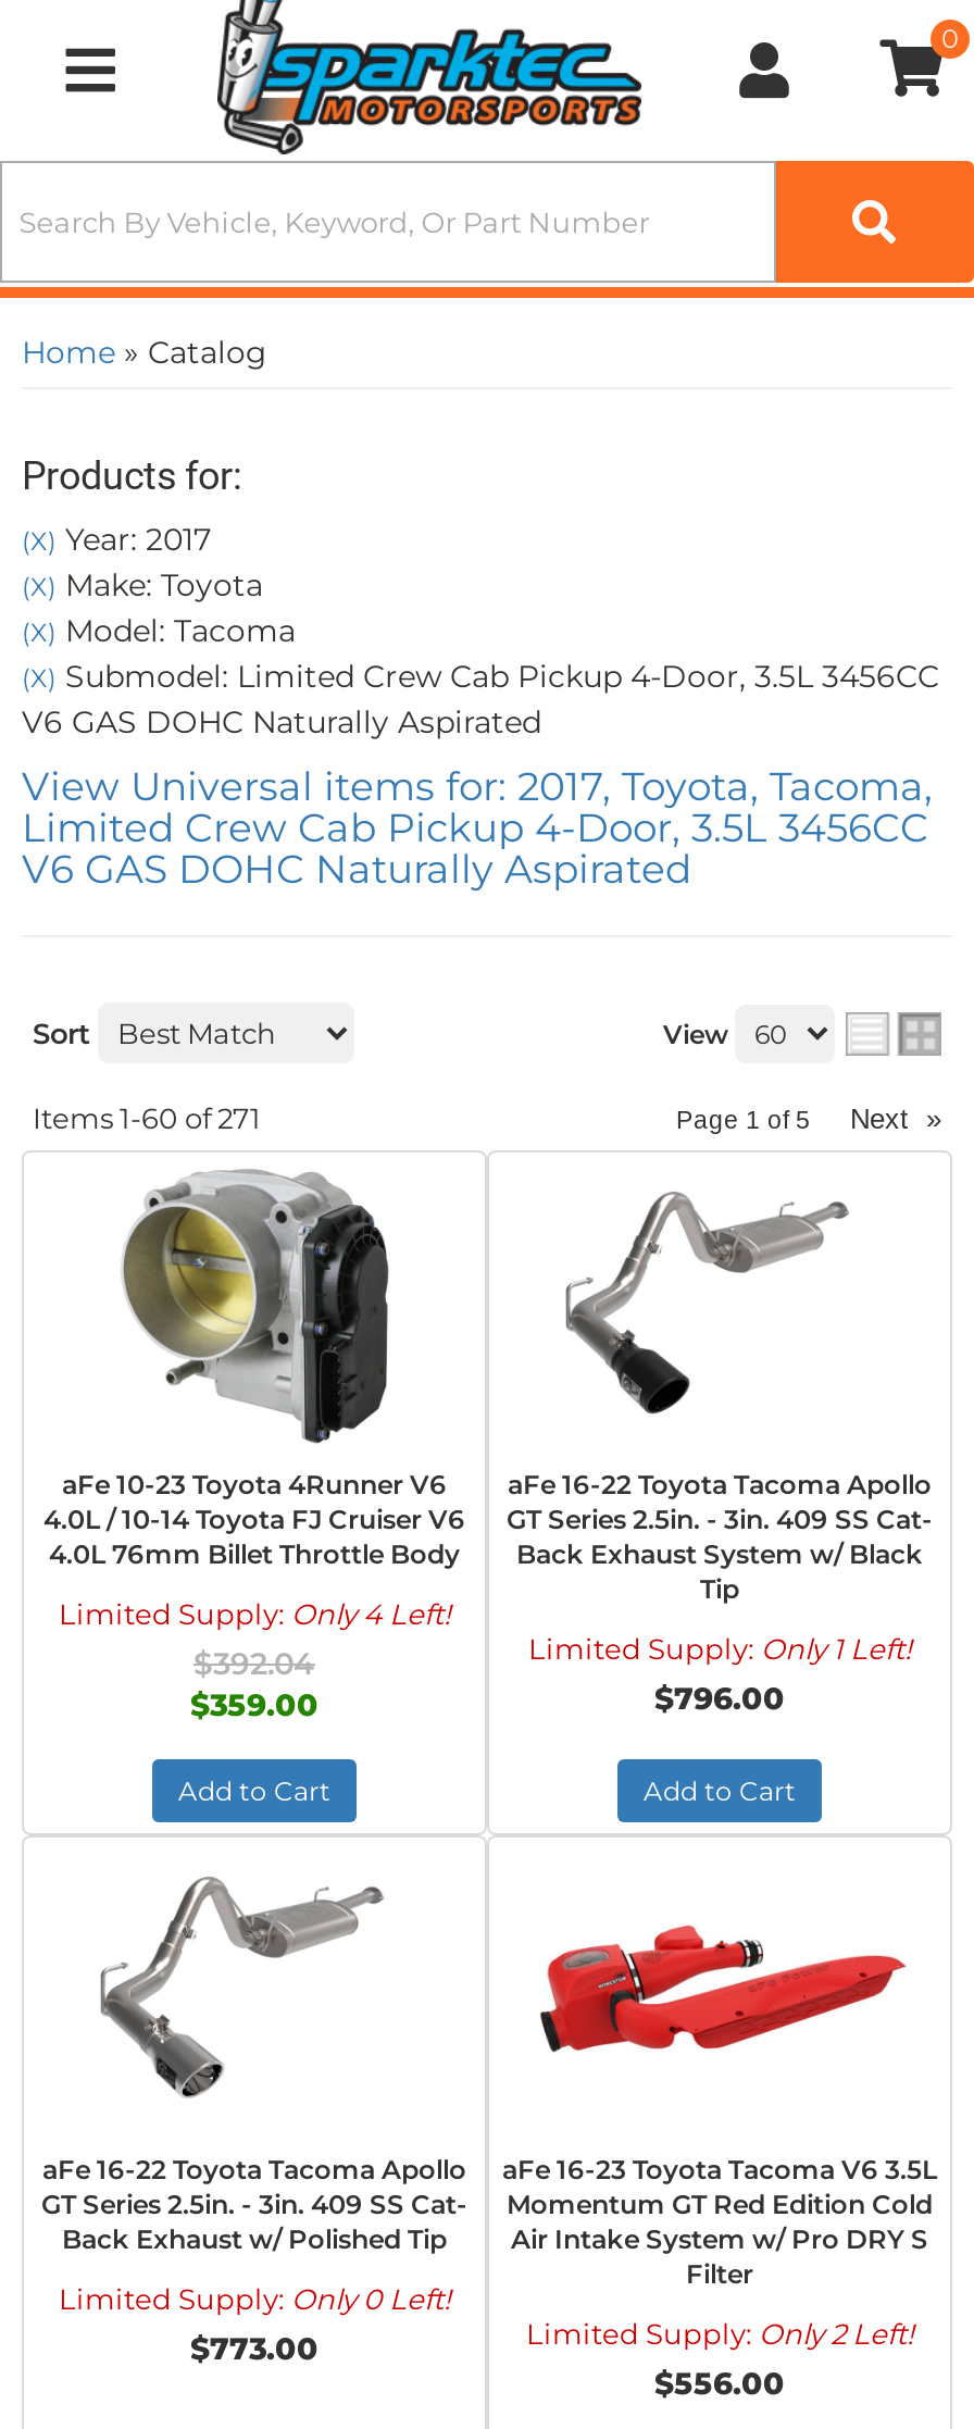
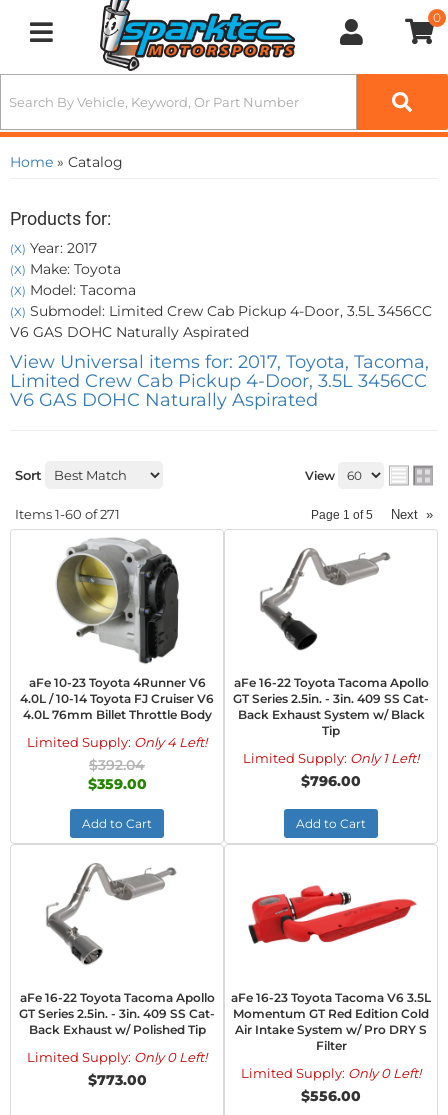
- Limited Supply: Only 2 Left!
+ Limited Supply: Only 0 Left!
